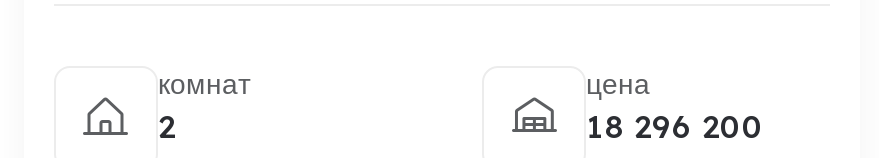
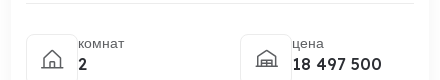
- 18 296 200
+ 18 497 500
